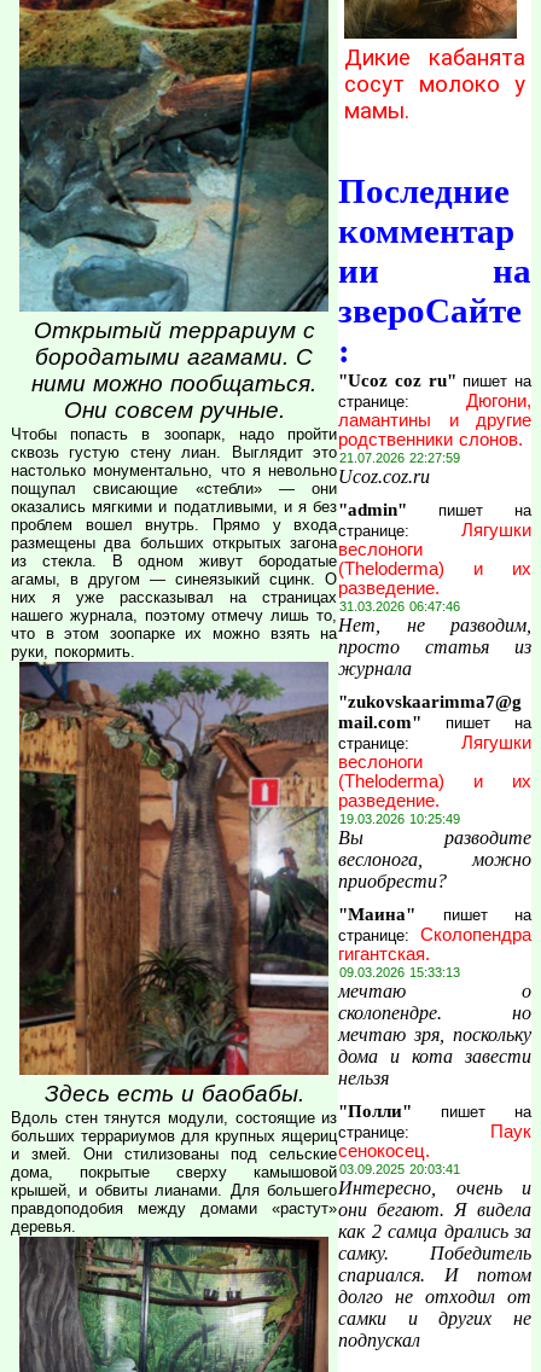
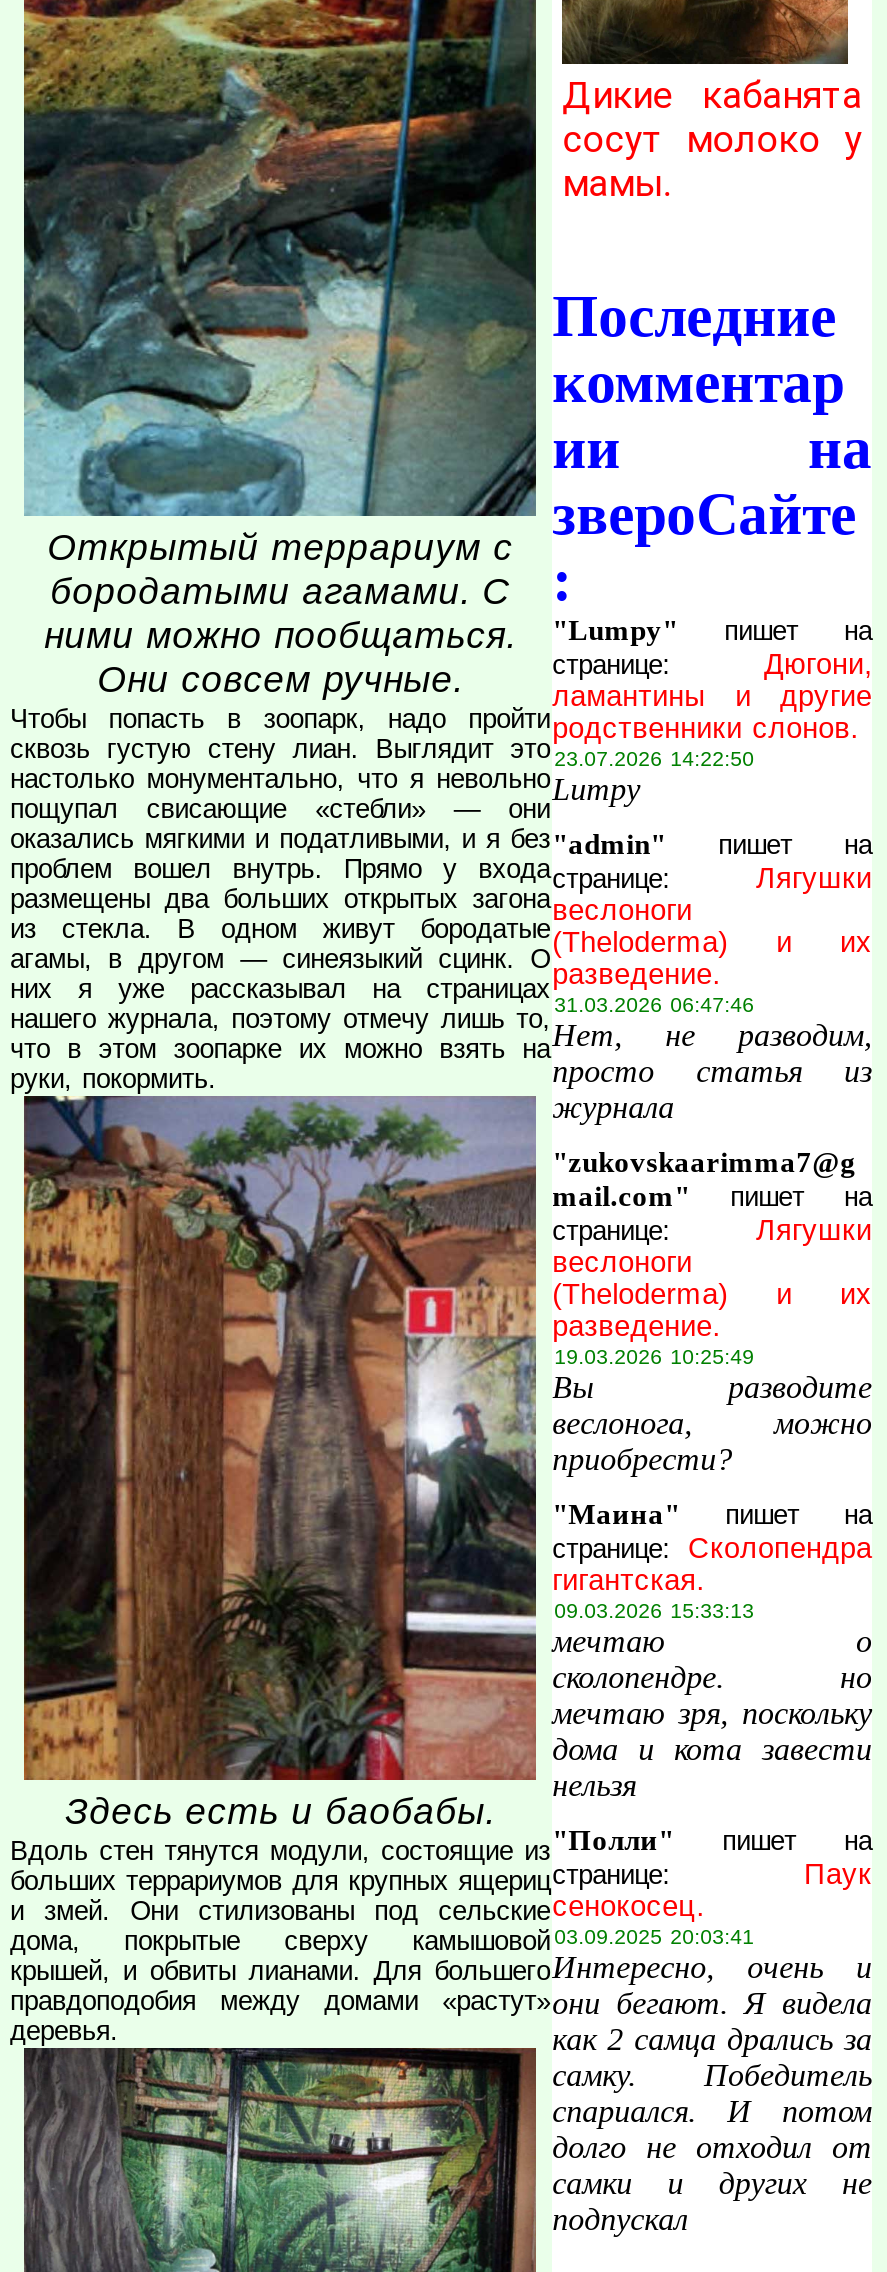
- "Ucoz coz ru" пишет на
+ "Lumpy" пишет на

- 21.07.2026 22:27:59
- Ucoz.coz.ru
+ 23.07.2026 14:22:50
+ Lumpy
